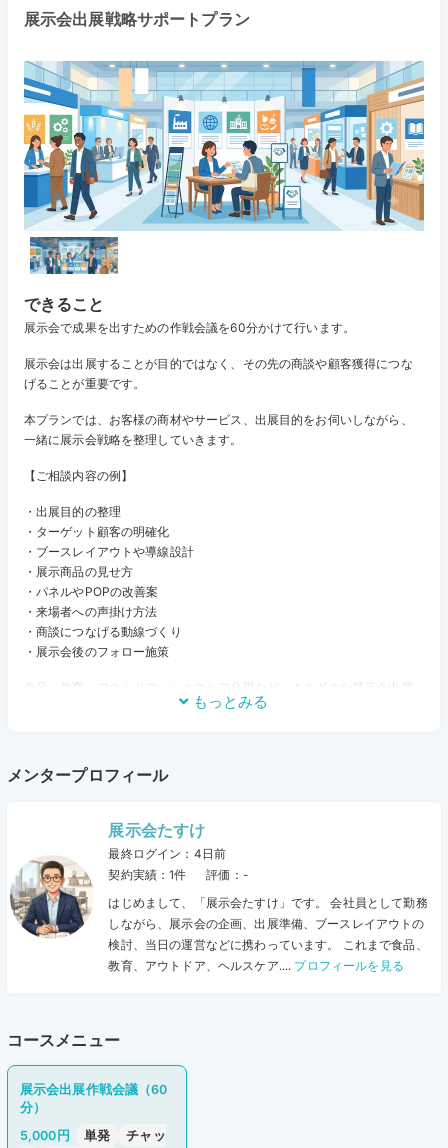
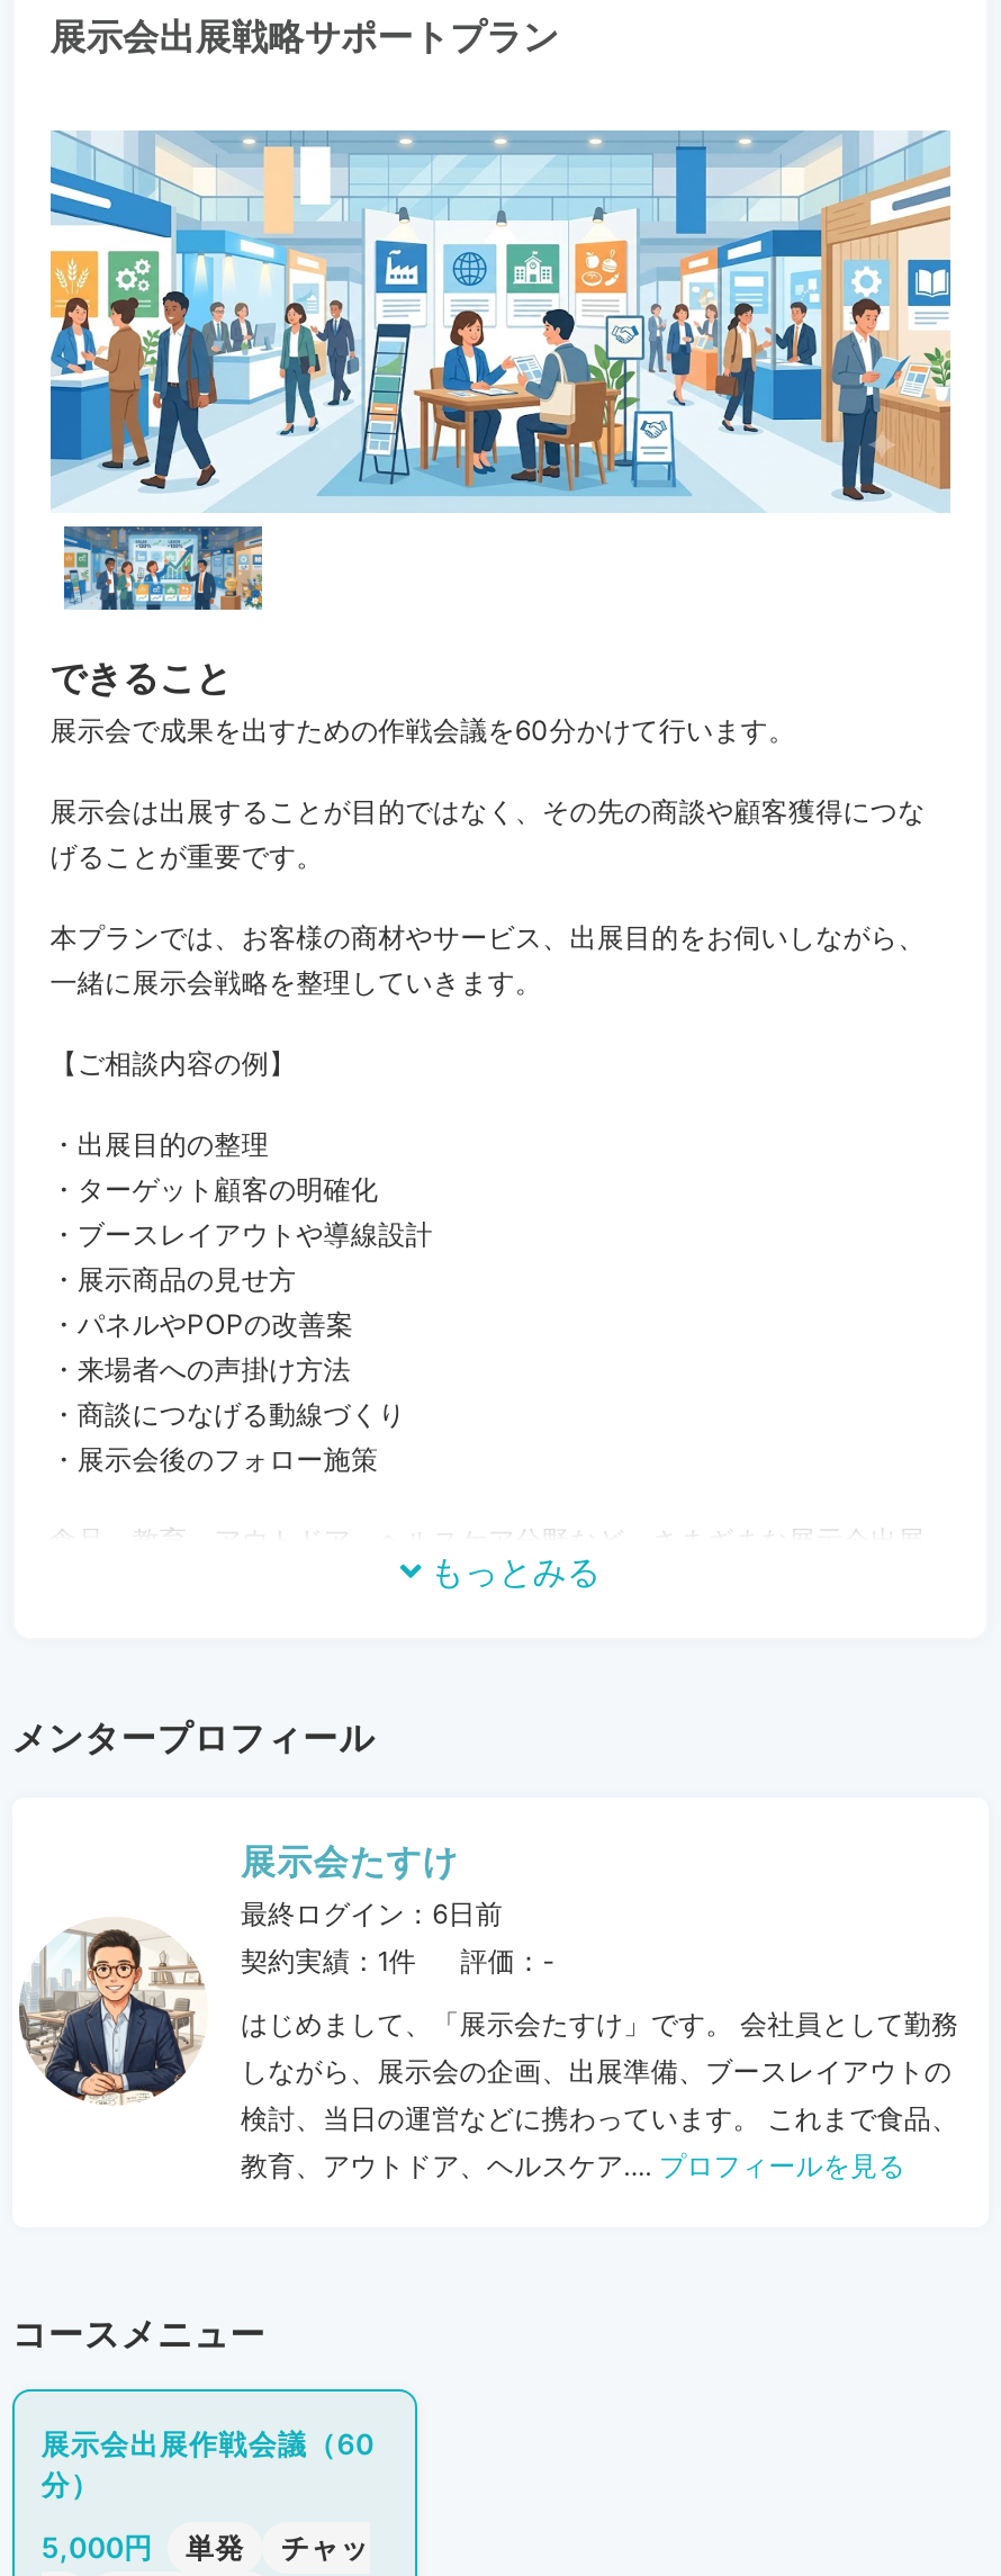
- 最終ログイン：4日前
+ 最終ログイン：6日前
